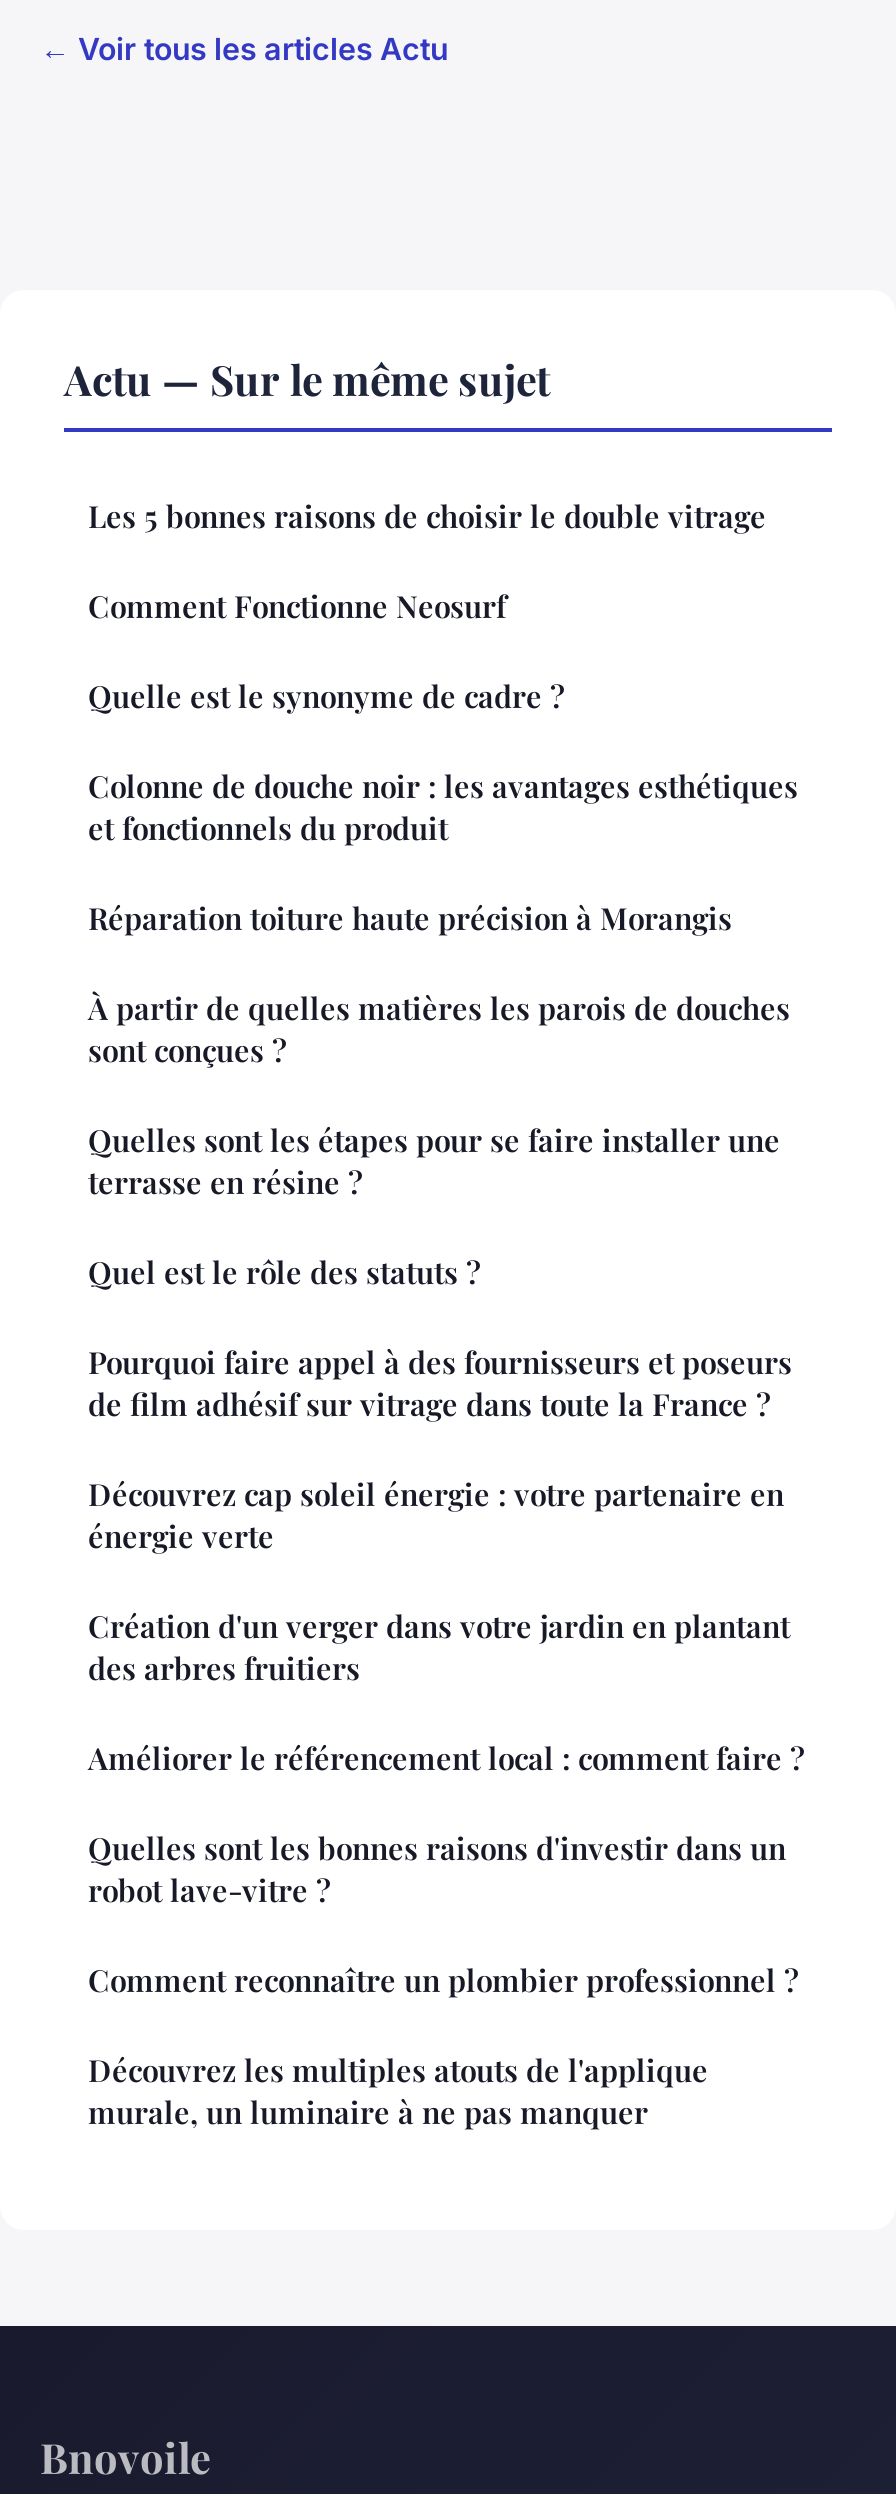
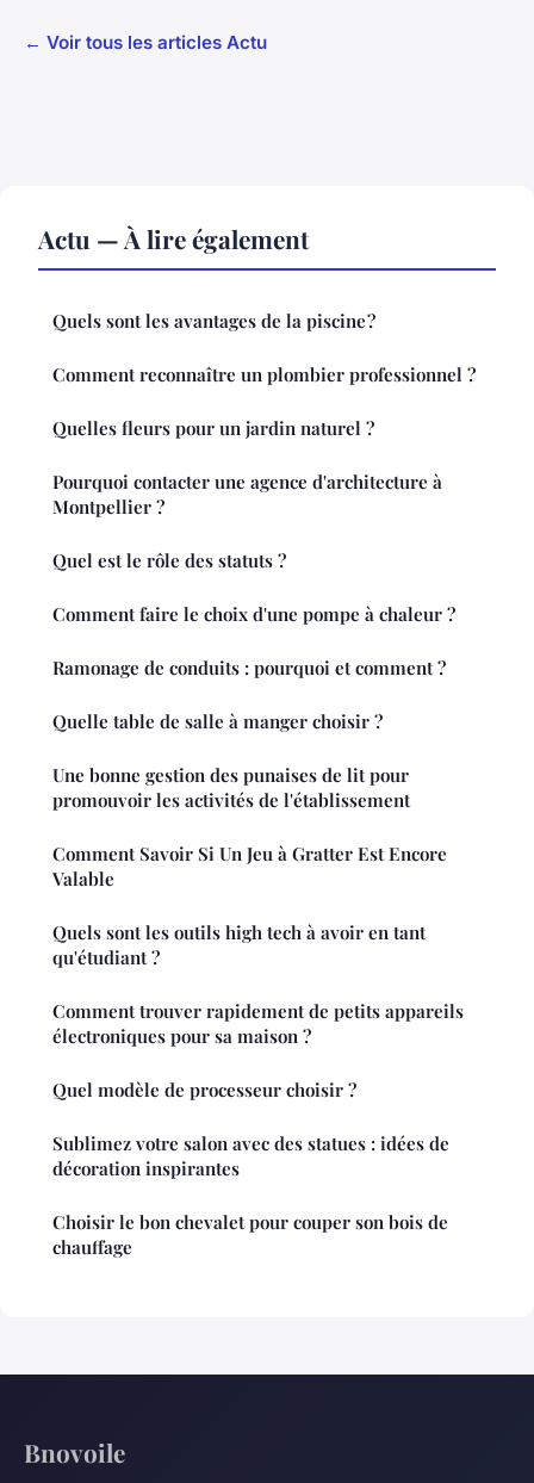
- Actu — Sur le même sujet
- Les 5 bonnes raisons de choisir le double vitrage
- Comment Fonctionne Neosurf
- Quelle est le synonyme de cadre ?
- Colonne de douche noir : les avantages esthétiques
- et fonctionnels du produit
- Réparation toiture haute précision à Morangis
- À partir de quelles matières les parois de douches
- sont conçues ?
- Quelles sont les étapes pour se faire installer une
- terrasse en résine ?
- Pourquoi faire appel à des fournisseurs et poseurs
- de film adhésif sur vitrage dans toute la France ?
- Découvrez cap soleil énergie : votre partenaire en
- énergie verte
- Création d'un verger dans votre jardin en plantant
- des arbres fruitiers
- Améliorer le référencement local : comment faire ?
- Quelles sont les bonnes raisons d'investir dans un
- robot lave-vitre ?
+ Actu — À lire également
+ Quels sont les avantages de la piscine ?

moved down: Quel est le rôle des statuts ?

moved up: Comment reconnaître un plombier professionnel ?

- Découvrez les multiples atouts de l'applique
- murale, un luminaire à ne pas manquer
+ Quelles fleurs pour un jardin naturel ?
+ Pourquoi contacter une agence d'architecture à
+ Montpellier ?
+ Comment faire le choix d'une pompe à chaleur ?
+ Ramonage de conduits : pourquoi et comment ?
+ Quelle table de salle à manger choisir ?
+ Une bonne gestion des punaises de lit pour
+ promouvoir les activités de l'établissement
+ Comment Savoir Si Un Jeu à Gratter Est Encore
+ Valable
+ Quels sont les outils high tech à avoir en tant
+ qu'étudiant ?
+ Comment trouver rapidement de petits appareils
+ électroniques pour sa maison ?
+ Quel modèle de processeur choisir ?
+ Sublimez votre salon avec des statues : idées de
+ décoration inspirantes
+ Choisir le bon chevalet pour couper son bois de
+ chauffage
